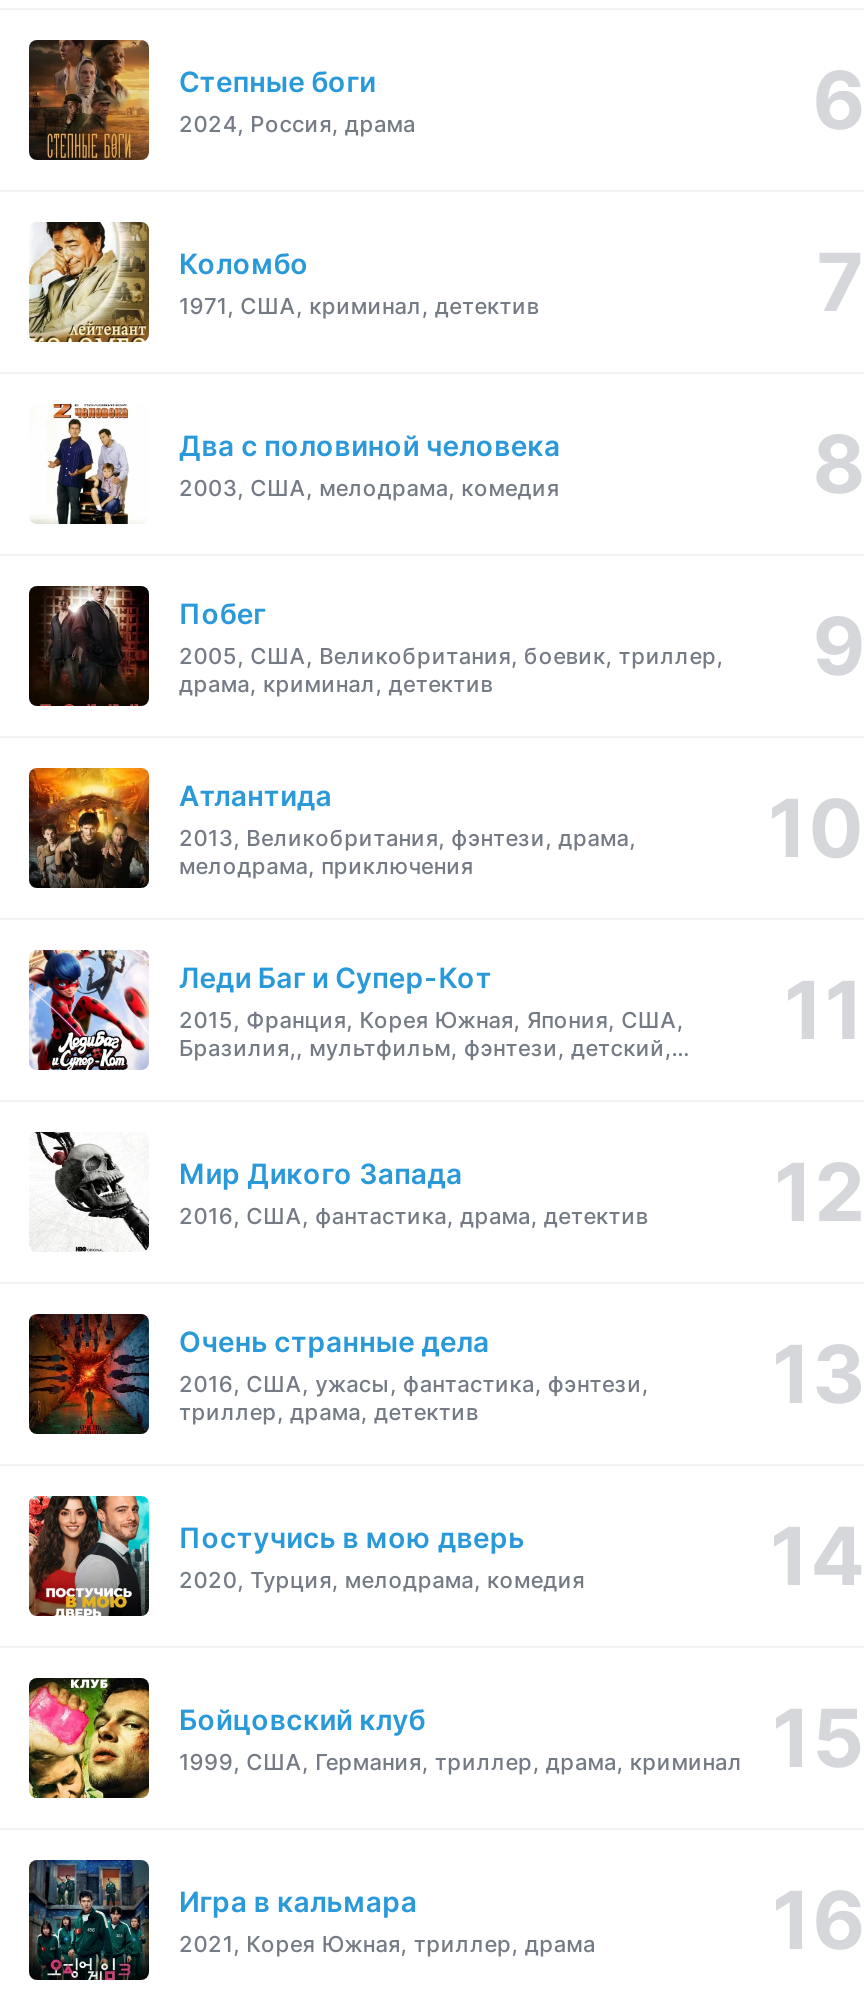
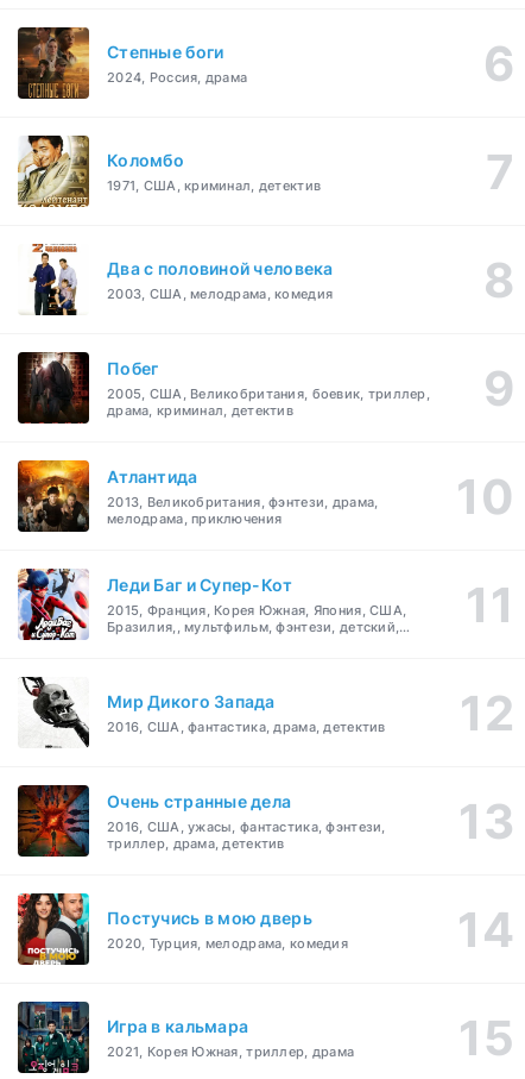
- [image]
- Бойцовский клуб
- 1999, США, Германия, триллер, драма, криминал
